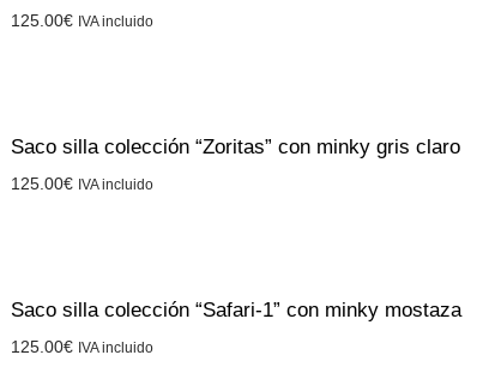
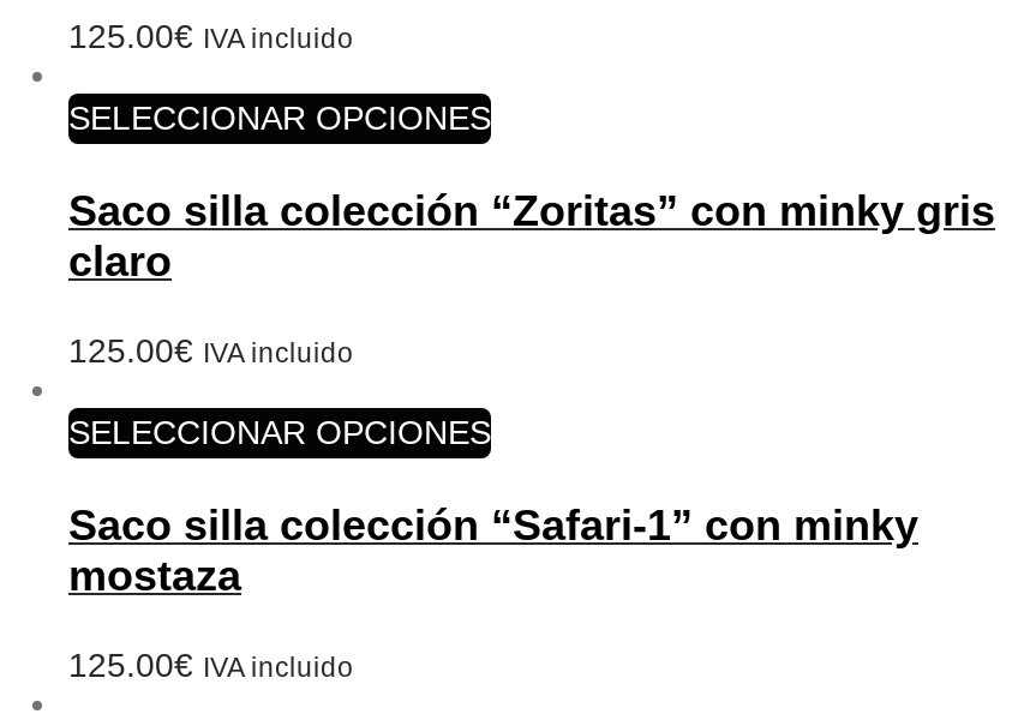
- Saco silla colección “Zoritas” con minky gris claro
+ SELECCIONAR OPCIONES
+ Saco silla colección “Zoritas” con minky gris
+ claro

- Saco silla colección “Safari-1” con minky mostaza
+ SELECCIONAR OPCIONES
+ Saco silla colección “Safari-1” con minky
+ mostaza
